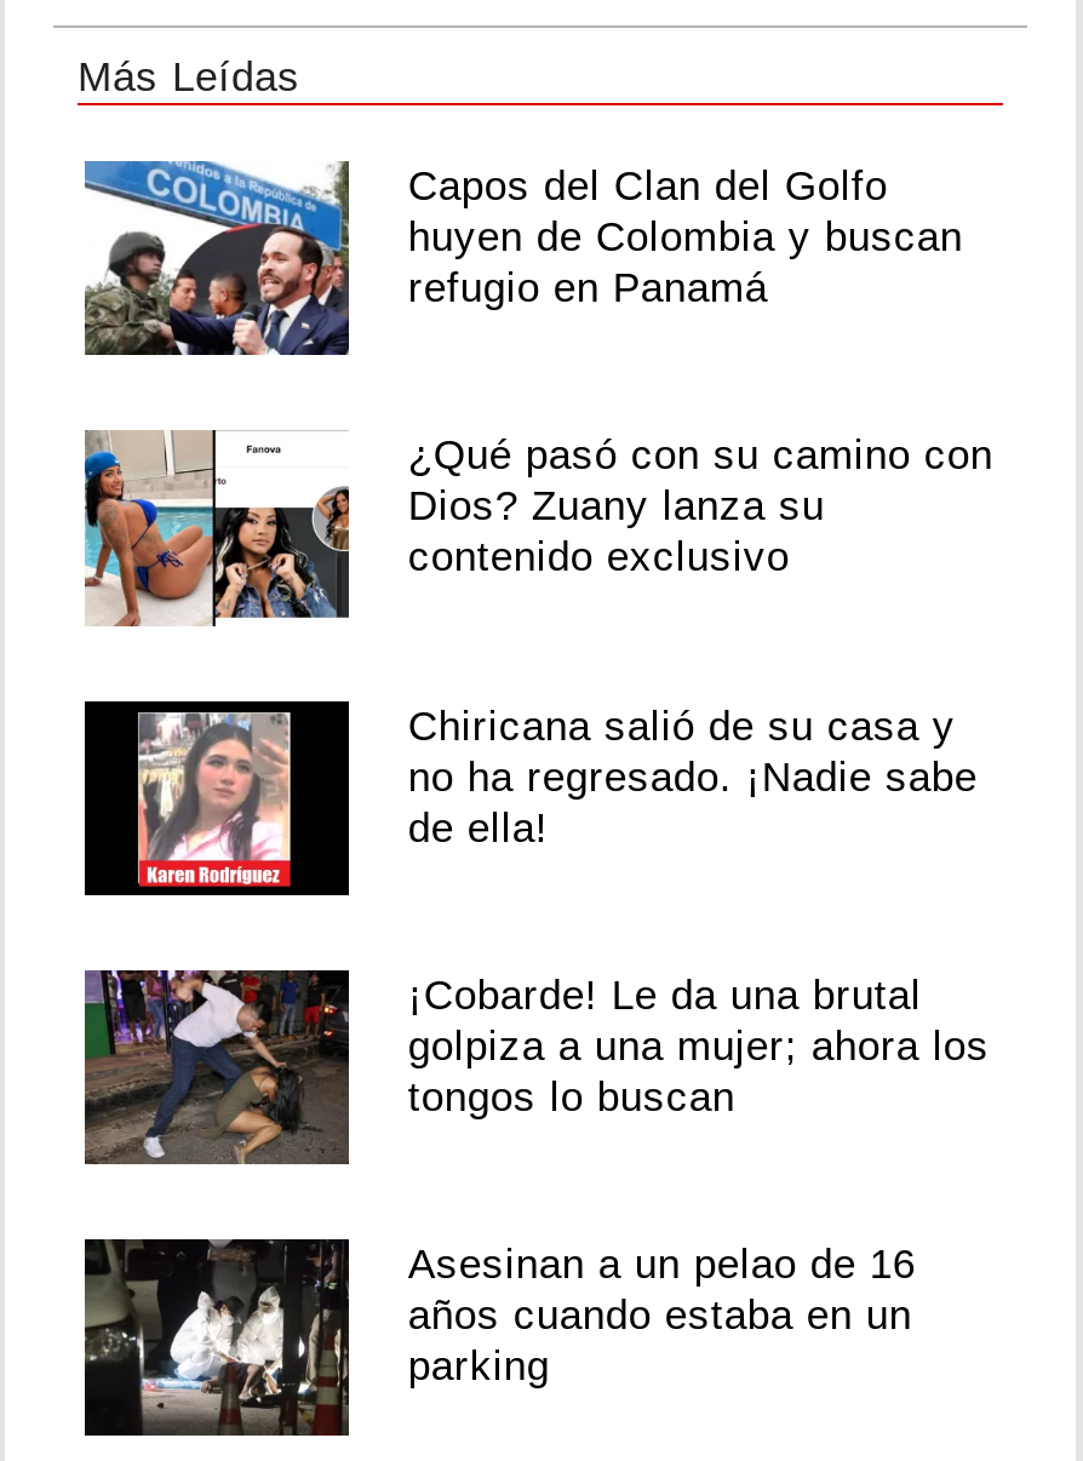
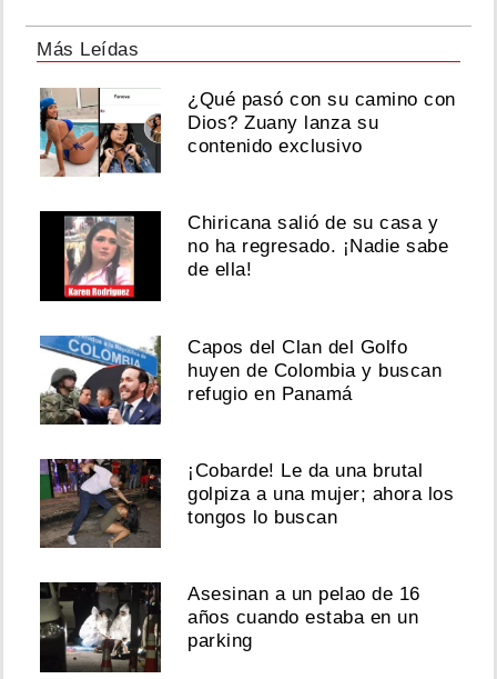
moved down: [image] | Capos del Clan del Golfo | huyen de Colombia y buscan | refugio en Panamá

moved up: [image] | ¿Qué pasó con su camino con | Dios? Zuany lanza su | contenido exclusivo | Chiricana salió de su casa y | no ha regresado. ¡Nadie sabe | de ella!
